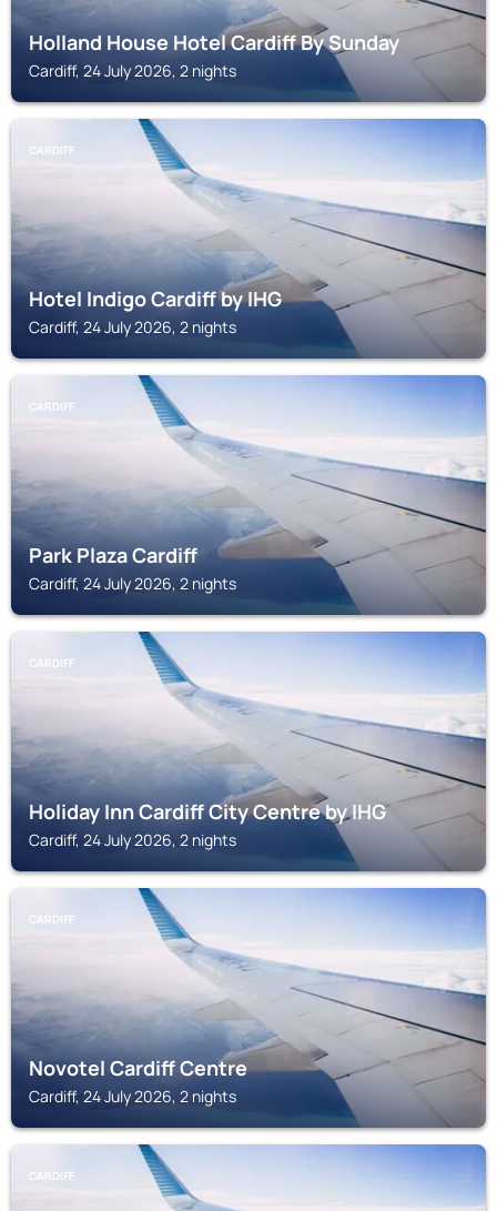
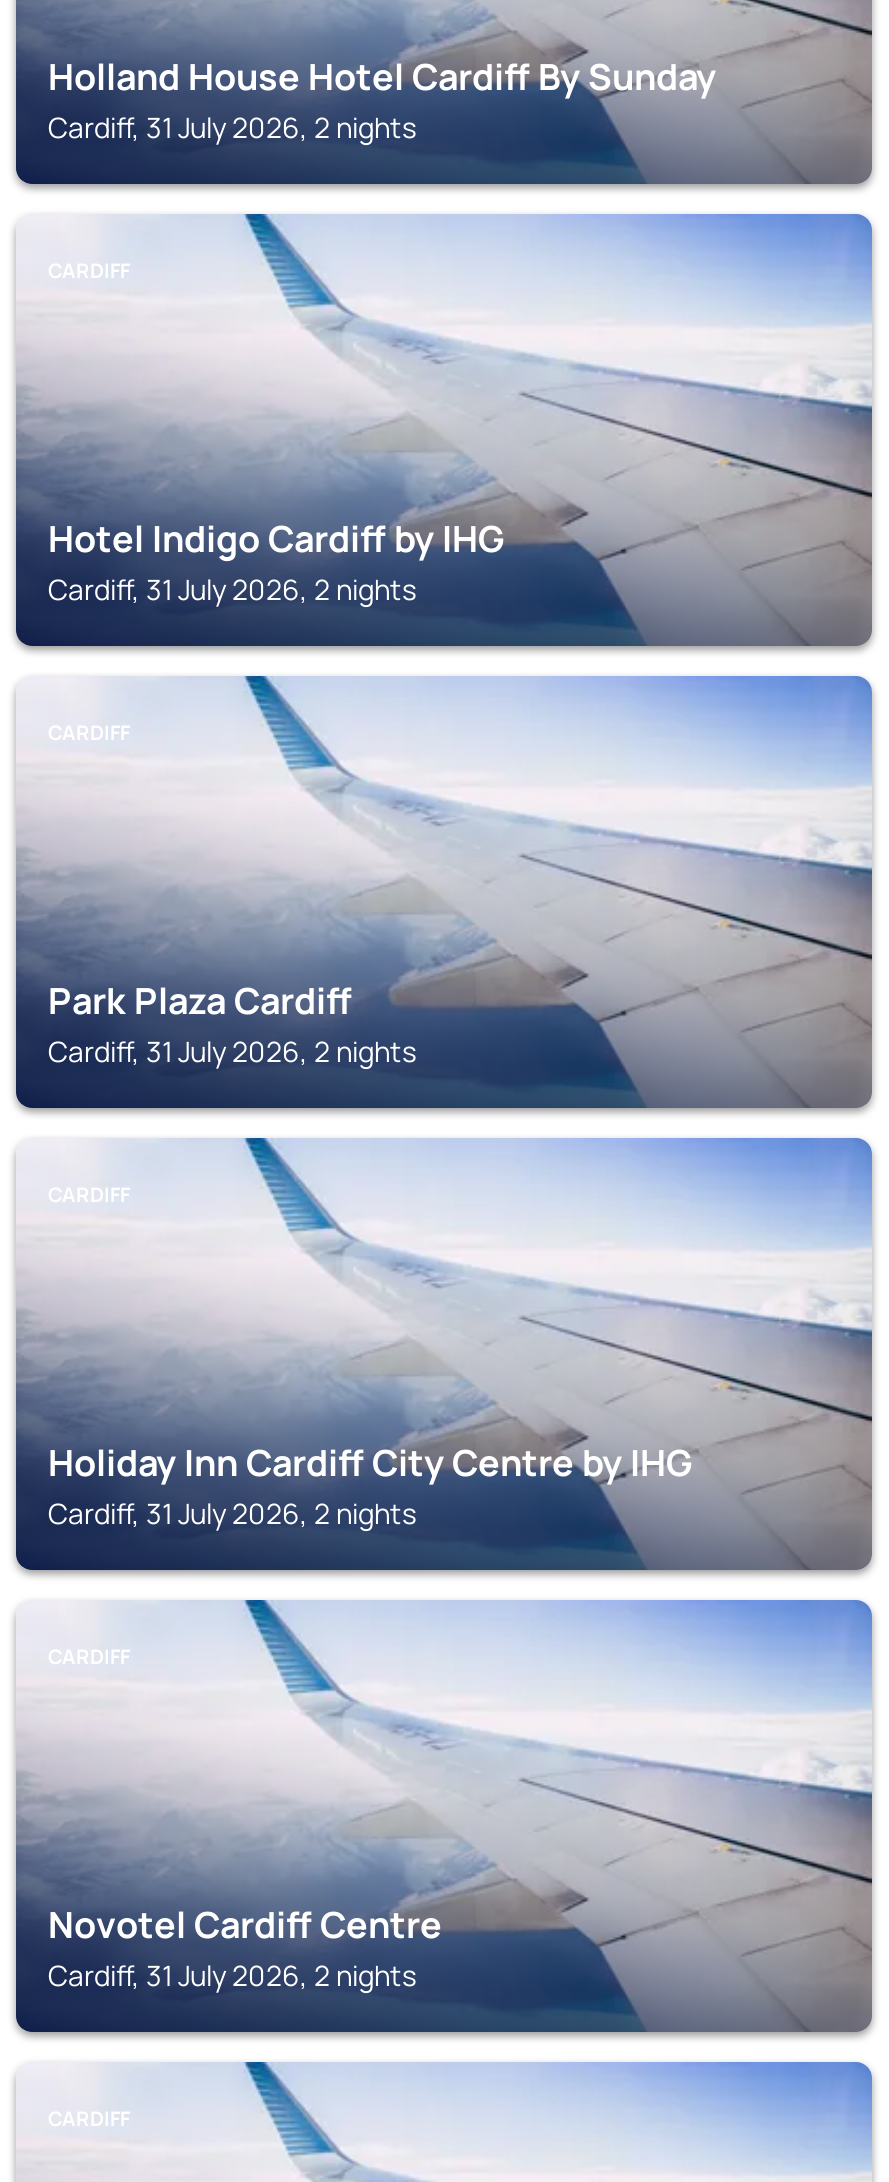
- Cardiff, 24 July 2026, 2 nights
+ Cardiff, 31 July 2026, 2 nights

- Cardiff, 24 July 2026, 2 nights
+ Cardiff, 31 July 2026, 2 nights

- Cardiff, 24 July 2026, 2 nights
+ Cardiff, 31 July 2026, 2 nights

- Cardiff, 24 July 2026, 2 nights
+ Cardiff, 31 July 2026, 2 nights

- Cardiff, 24 July 2026, 2 nights
+ Cardiff, 31 July 2026, 2 nights
